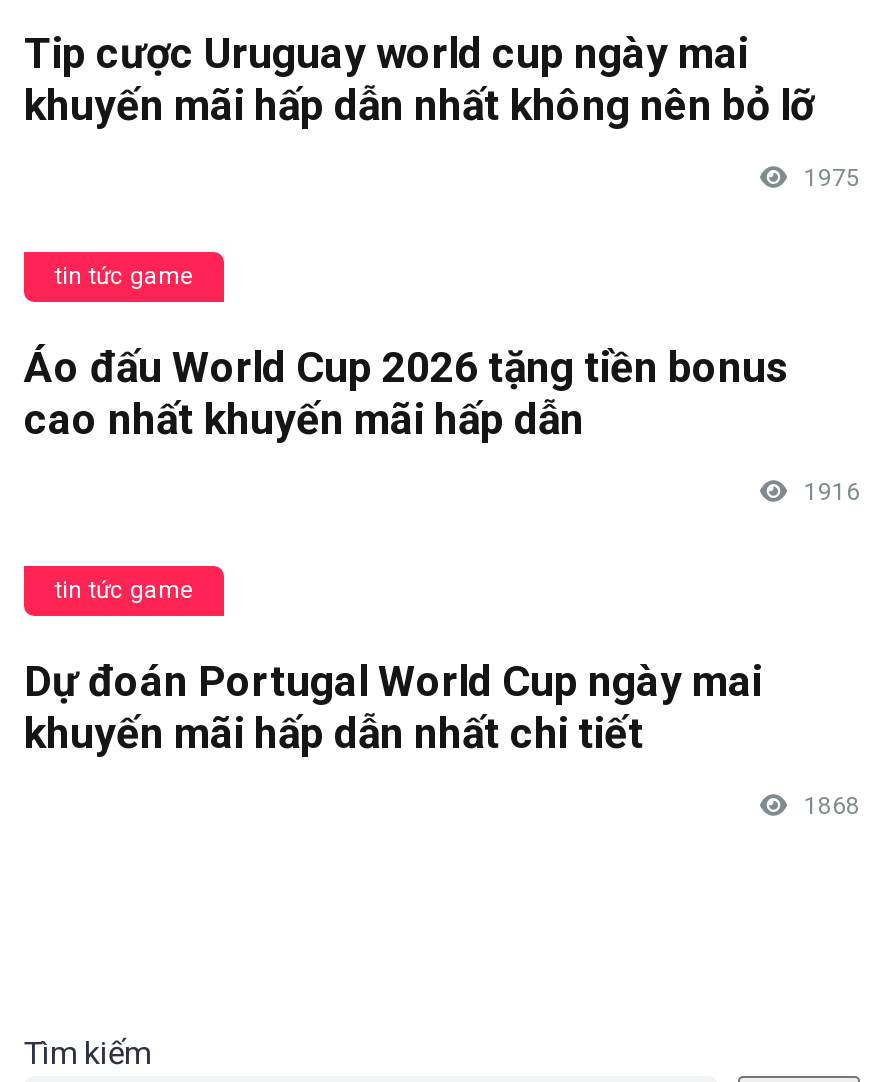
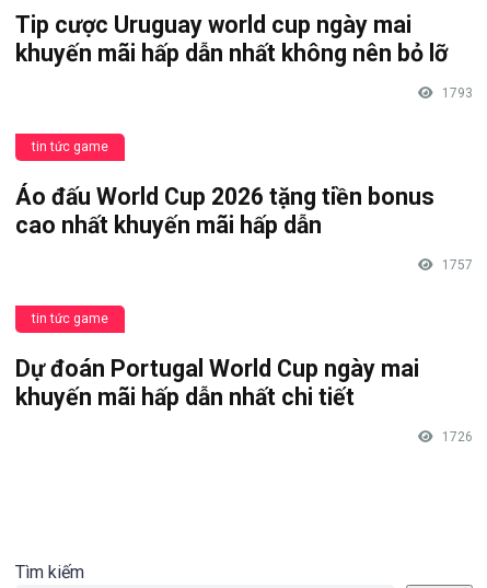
- 1975
+ 1793

- 1916
+ 1757

- 1868
+ 1726
